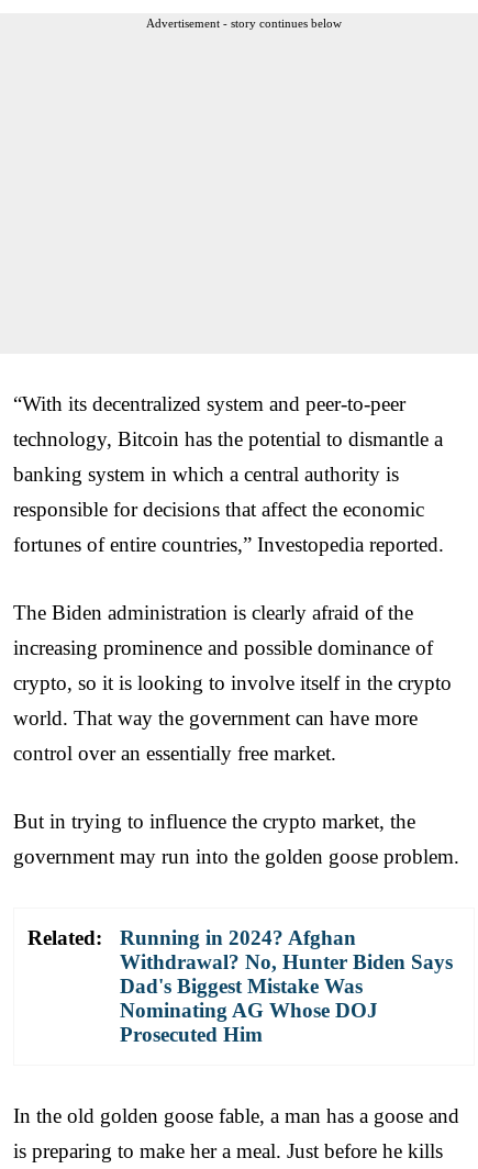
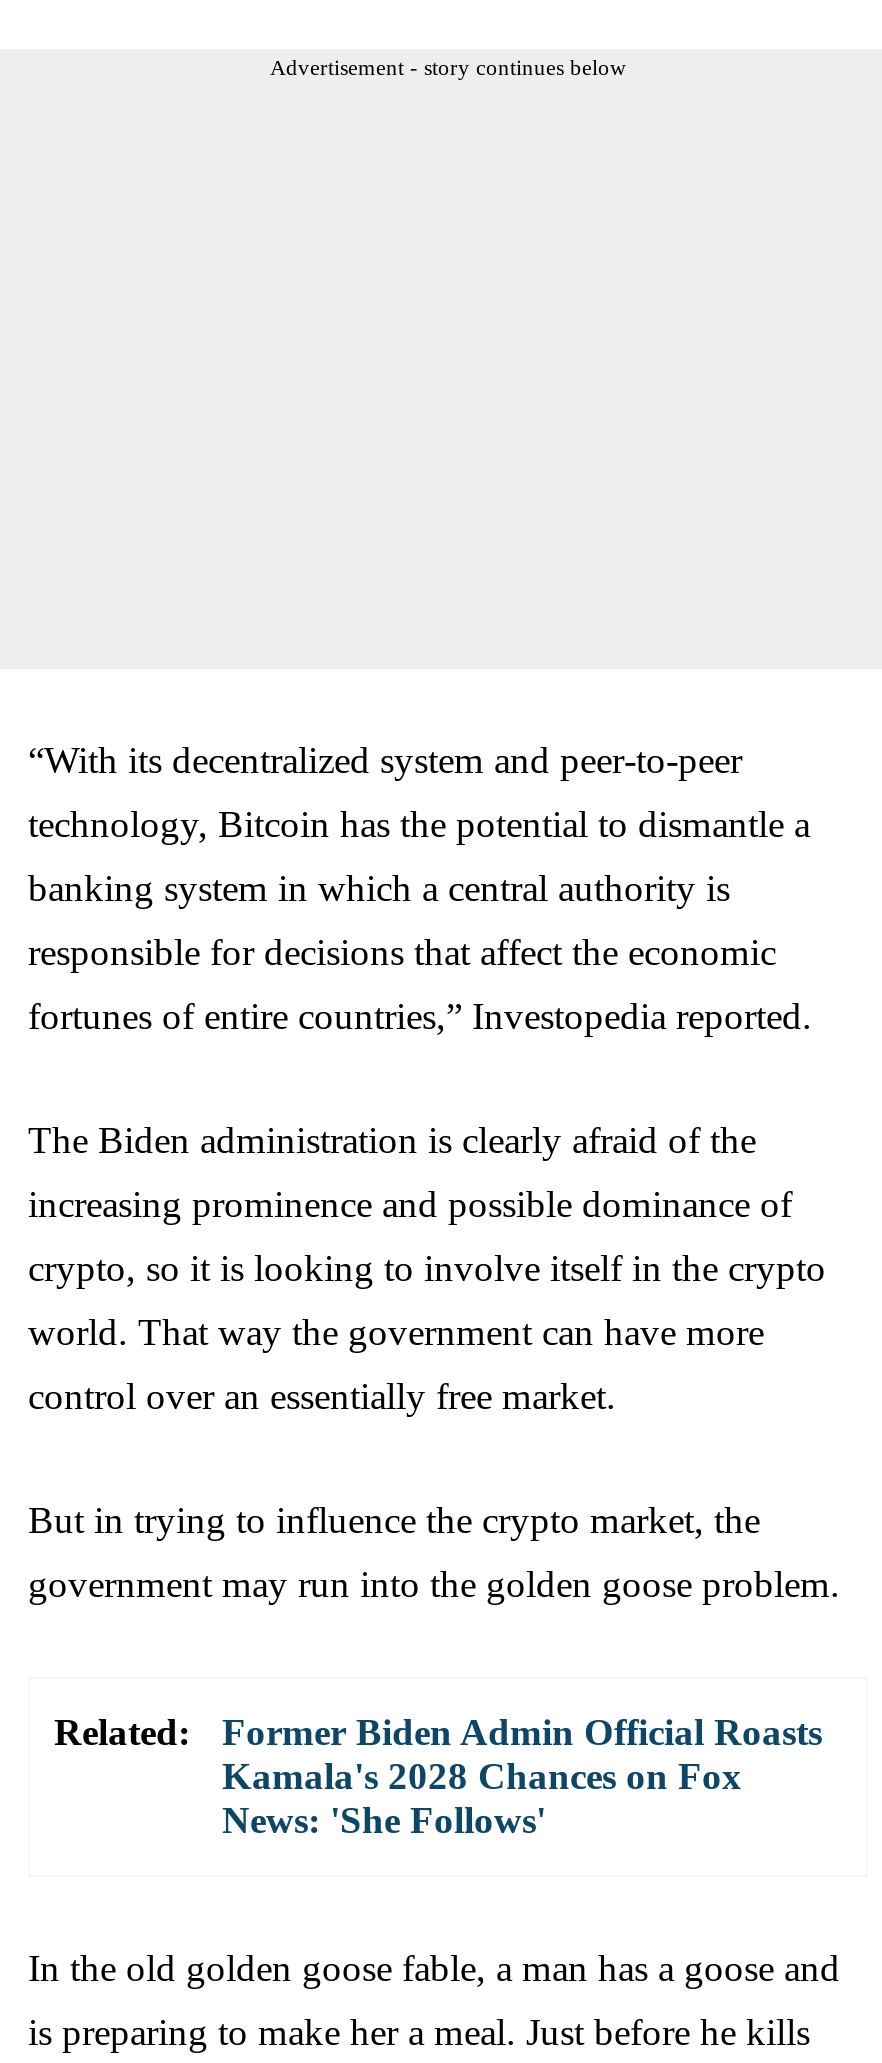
- Running in 2024? Afghan
- Withdrawal? No, Hunter Biden Says
- Dad's Biggest Mistake Was
- Nominating AG Whose DOJ
- Prosecuted Him
+ Former Biden Admin Official Roasts
+ Kamala's 2028 Chances on Fox
+ News: 'She Follows'
